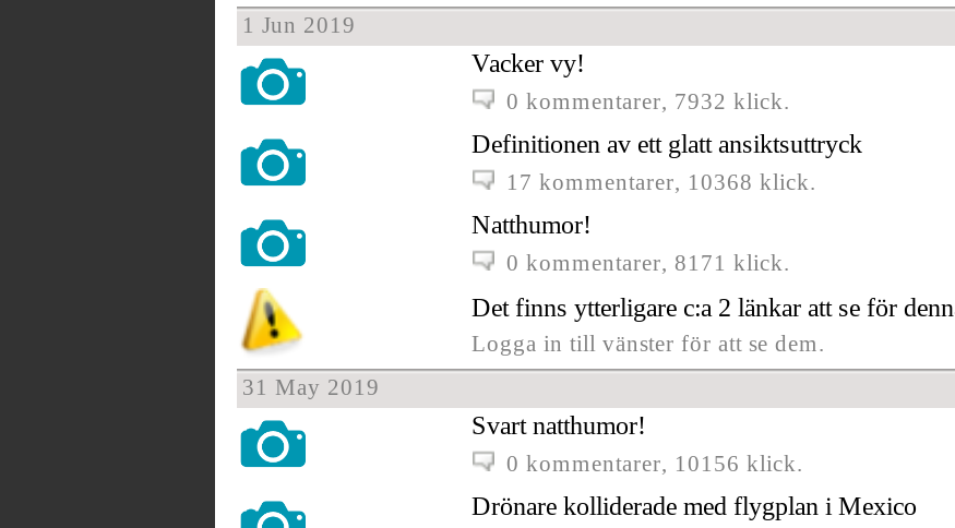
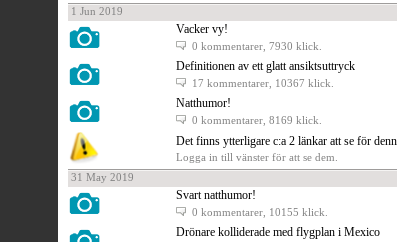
- 0 kommentarer, 7932 klick.
+ 0 kommentarer, 7930 klick.

- 17 kommentarer, 10368 klick.
+ 17 kommentarer, 10367 klick.

- 0 kommentarer, 8171 klick.
+ 0 kommentarer, 8169 klick.

- 0 kommentarer, 10156 klick.
+ 0 kommentarer, 10155 klick.
